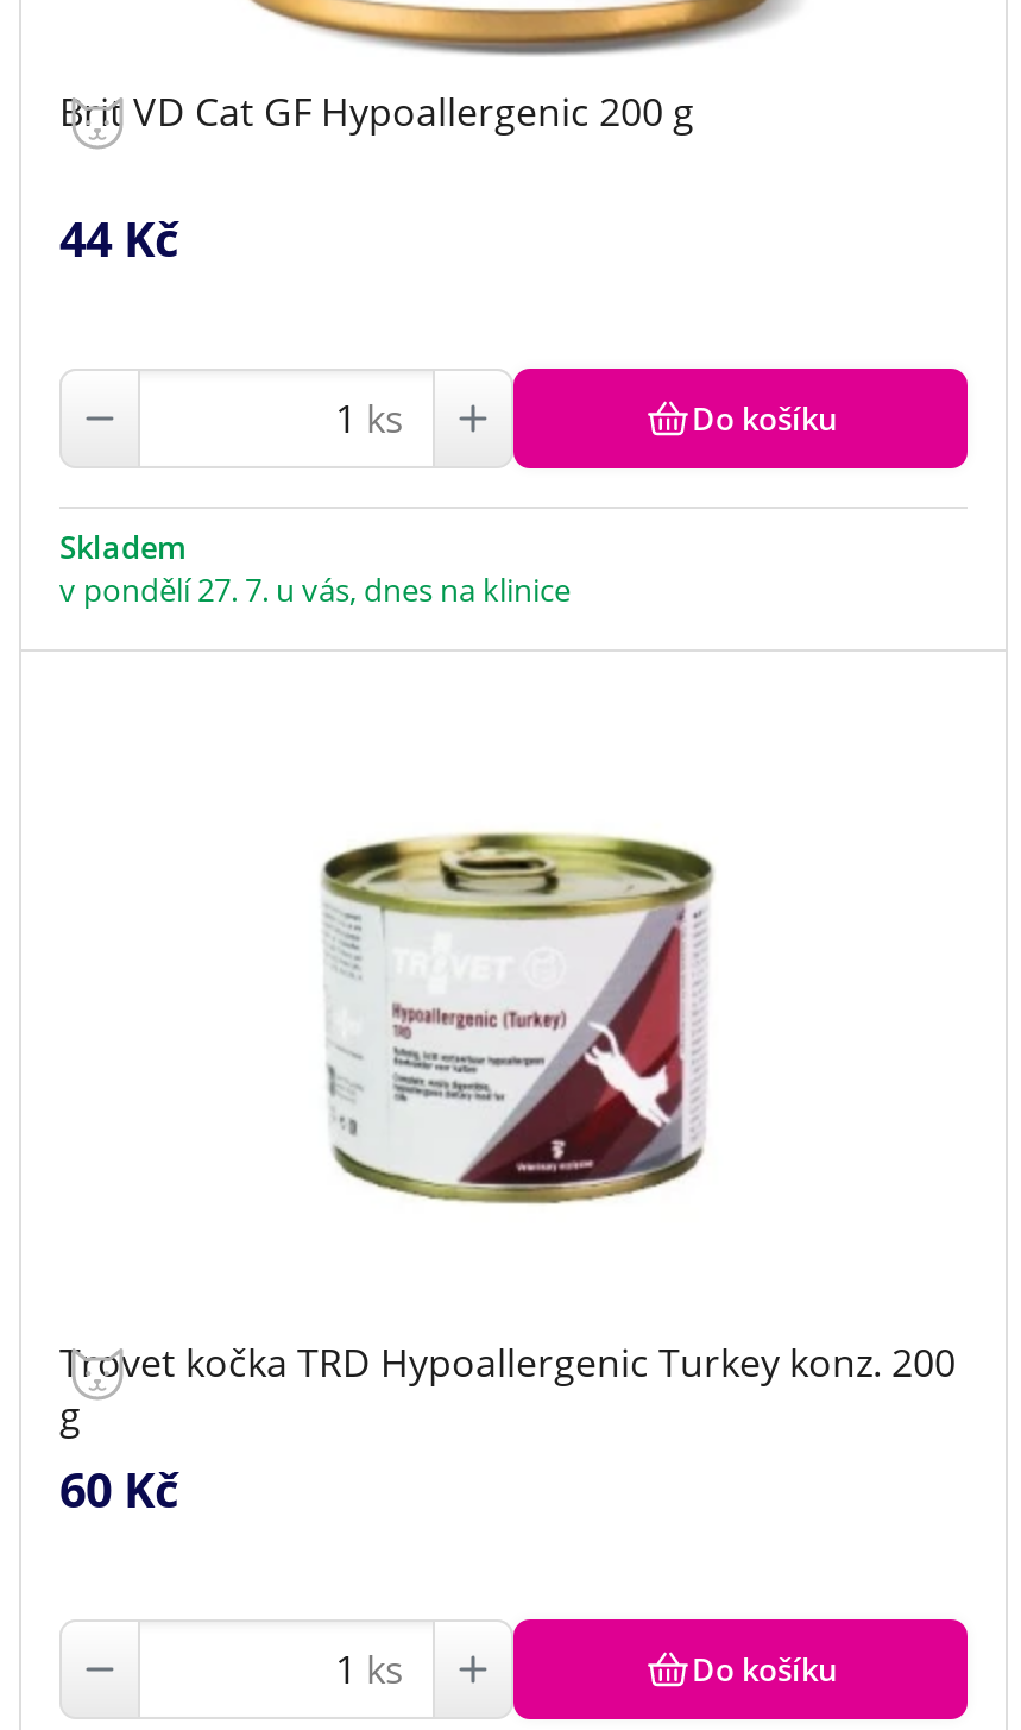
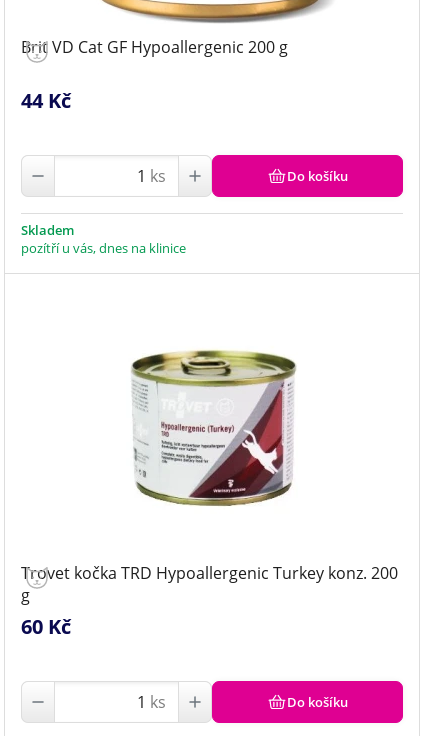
- v pondělí 27. 7. u vás, dnes na klinice
+ pozítří u vás, dnes na klinice
